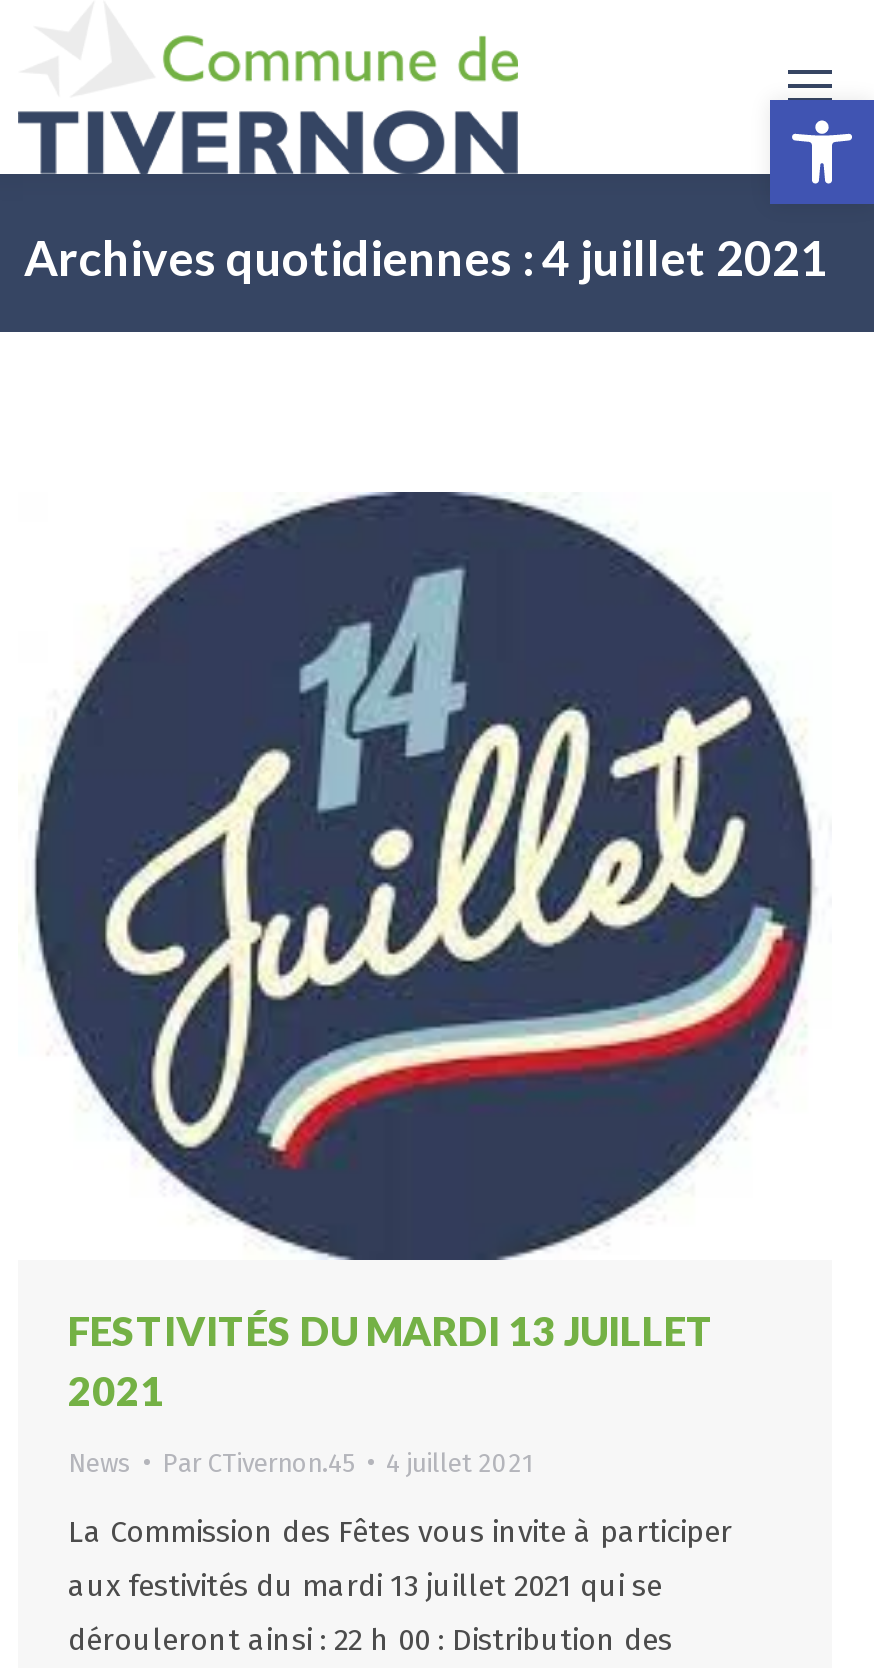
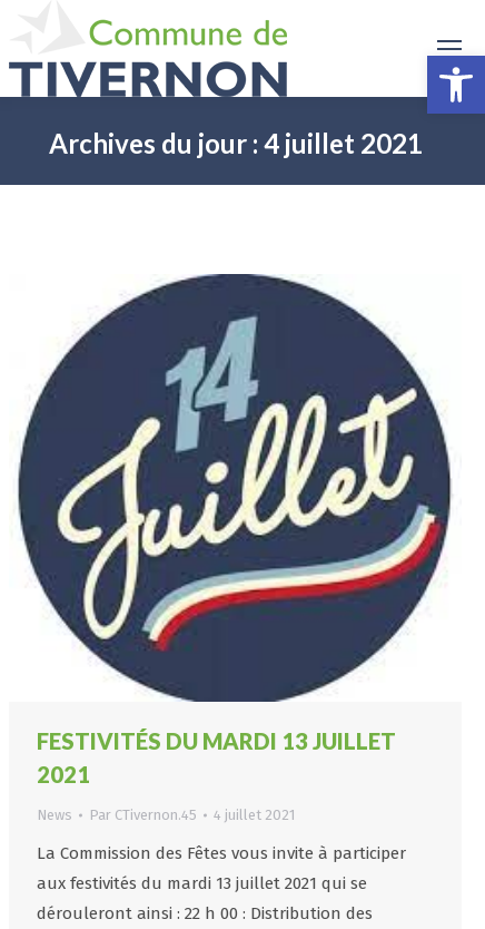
- Archives quotidiennes : 4 juillet 2021
+ Archives du jour : 4 juillet 2021
